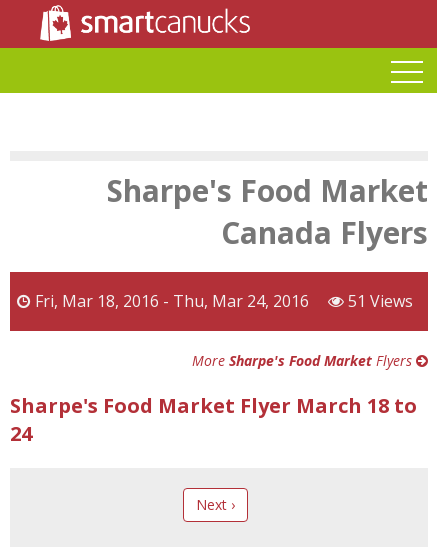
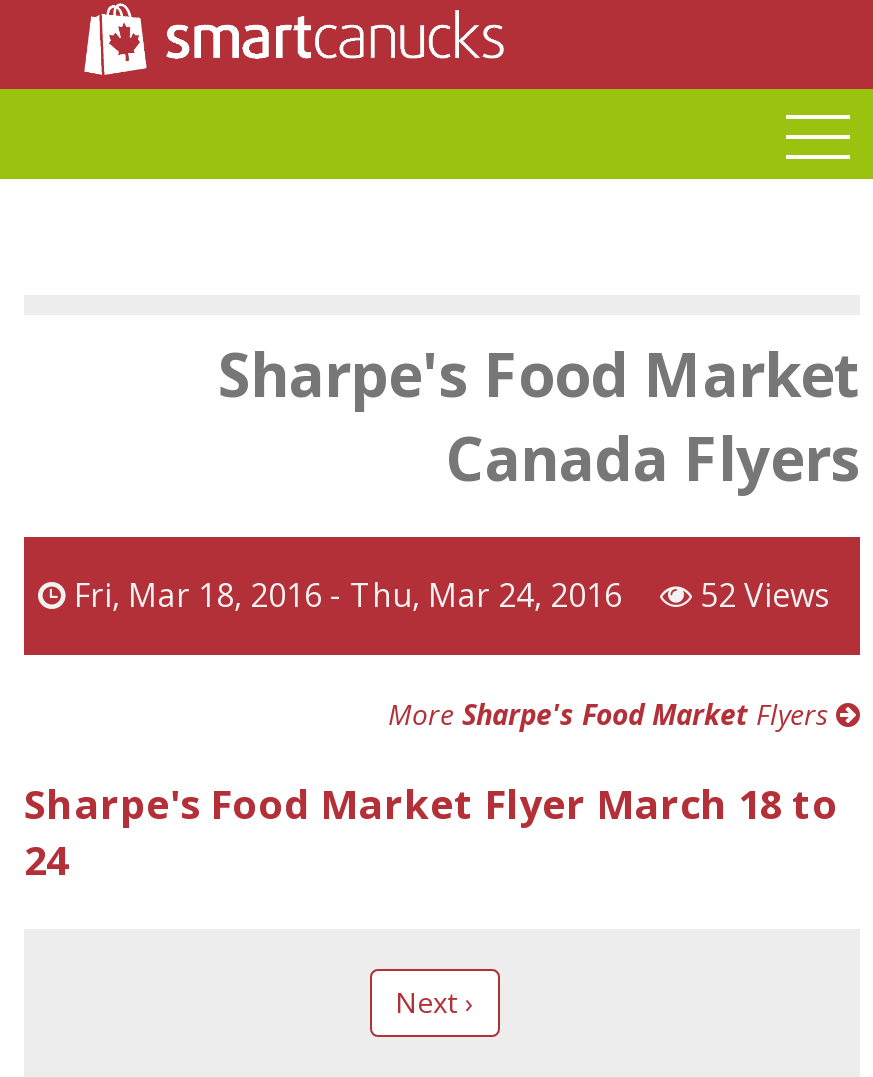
- Fri, Mar 18, 2016 - Thu, Mar 24, 2016 51 Views
+ Fri, Mar 18, 2016 - Thu, Mar 24, 2016 52 Views
